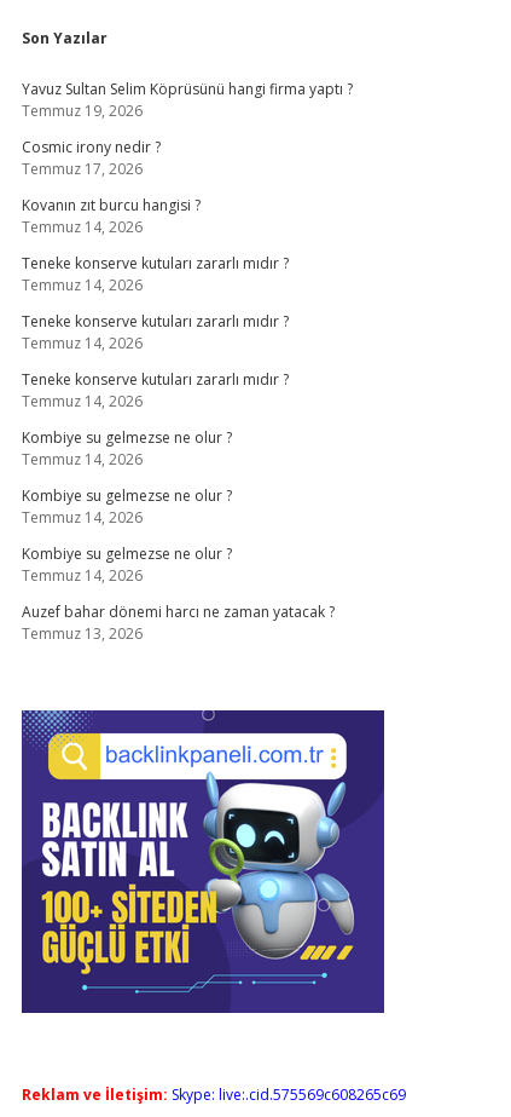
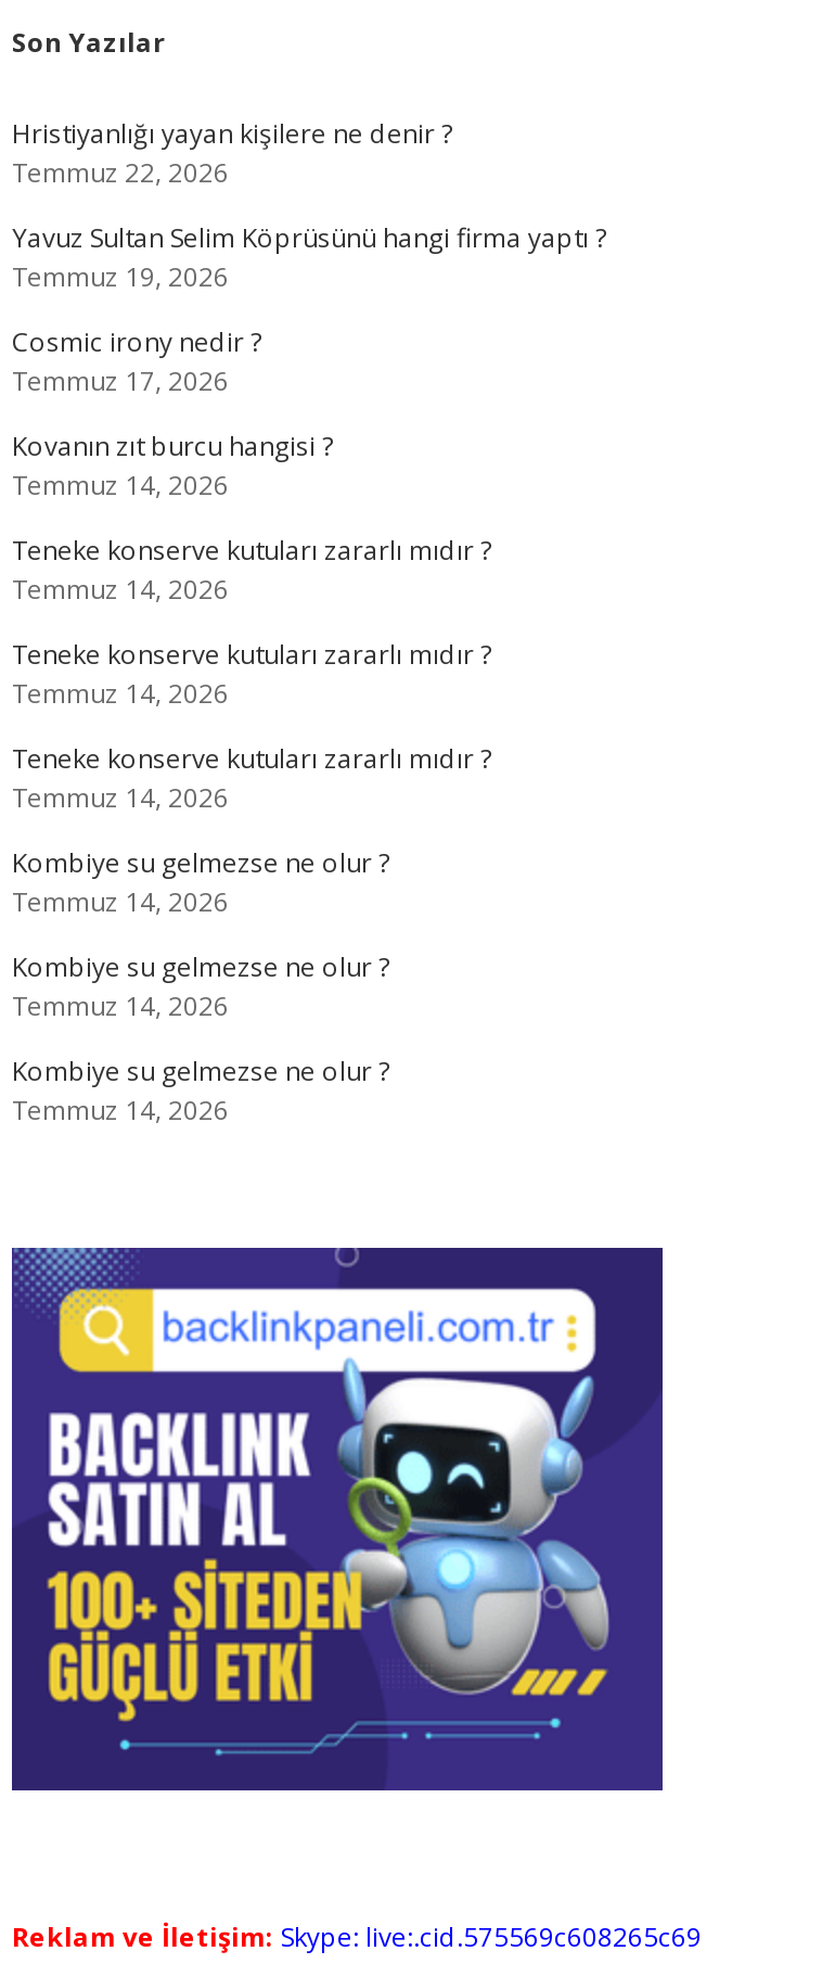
+ Hristiyanlığı yayan kişilere ne denir ?
+ Temmuz 22, 2026

moved down: Yavuz Sultan Selim Köprüsünü hangi firma yaptı ? | Temmuz 19, 2026 | Cosmic irony nedir ? | ... | Kombiye su gelmezse ne olur ? | Temmuz 14, 2026

- Auzef bahar dönemi harcı ne zaman yatacak ?
- Temmuz 13, 2026
